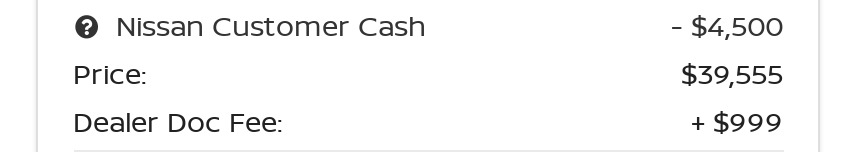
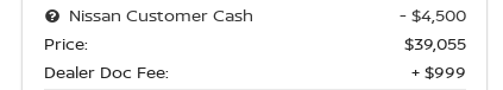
- $39,555
+ $39,055
